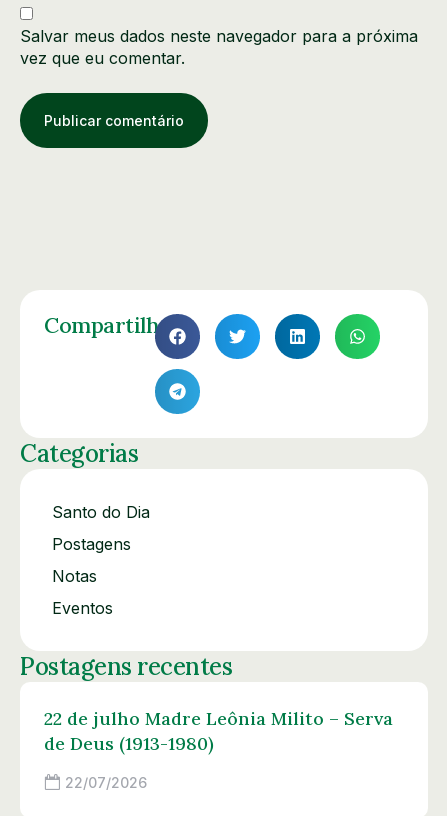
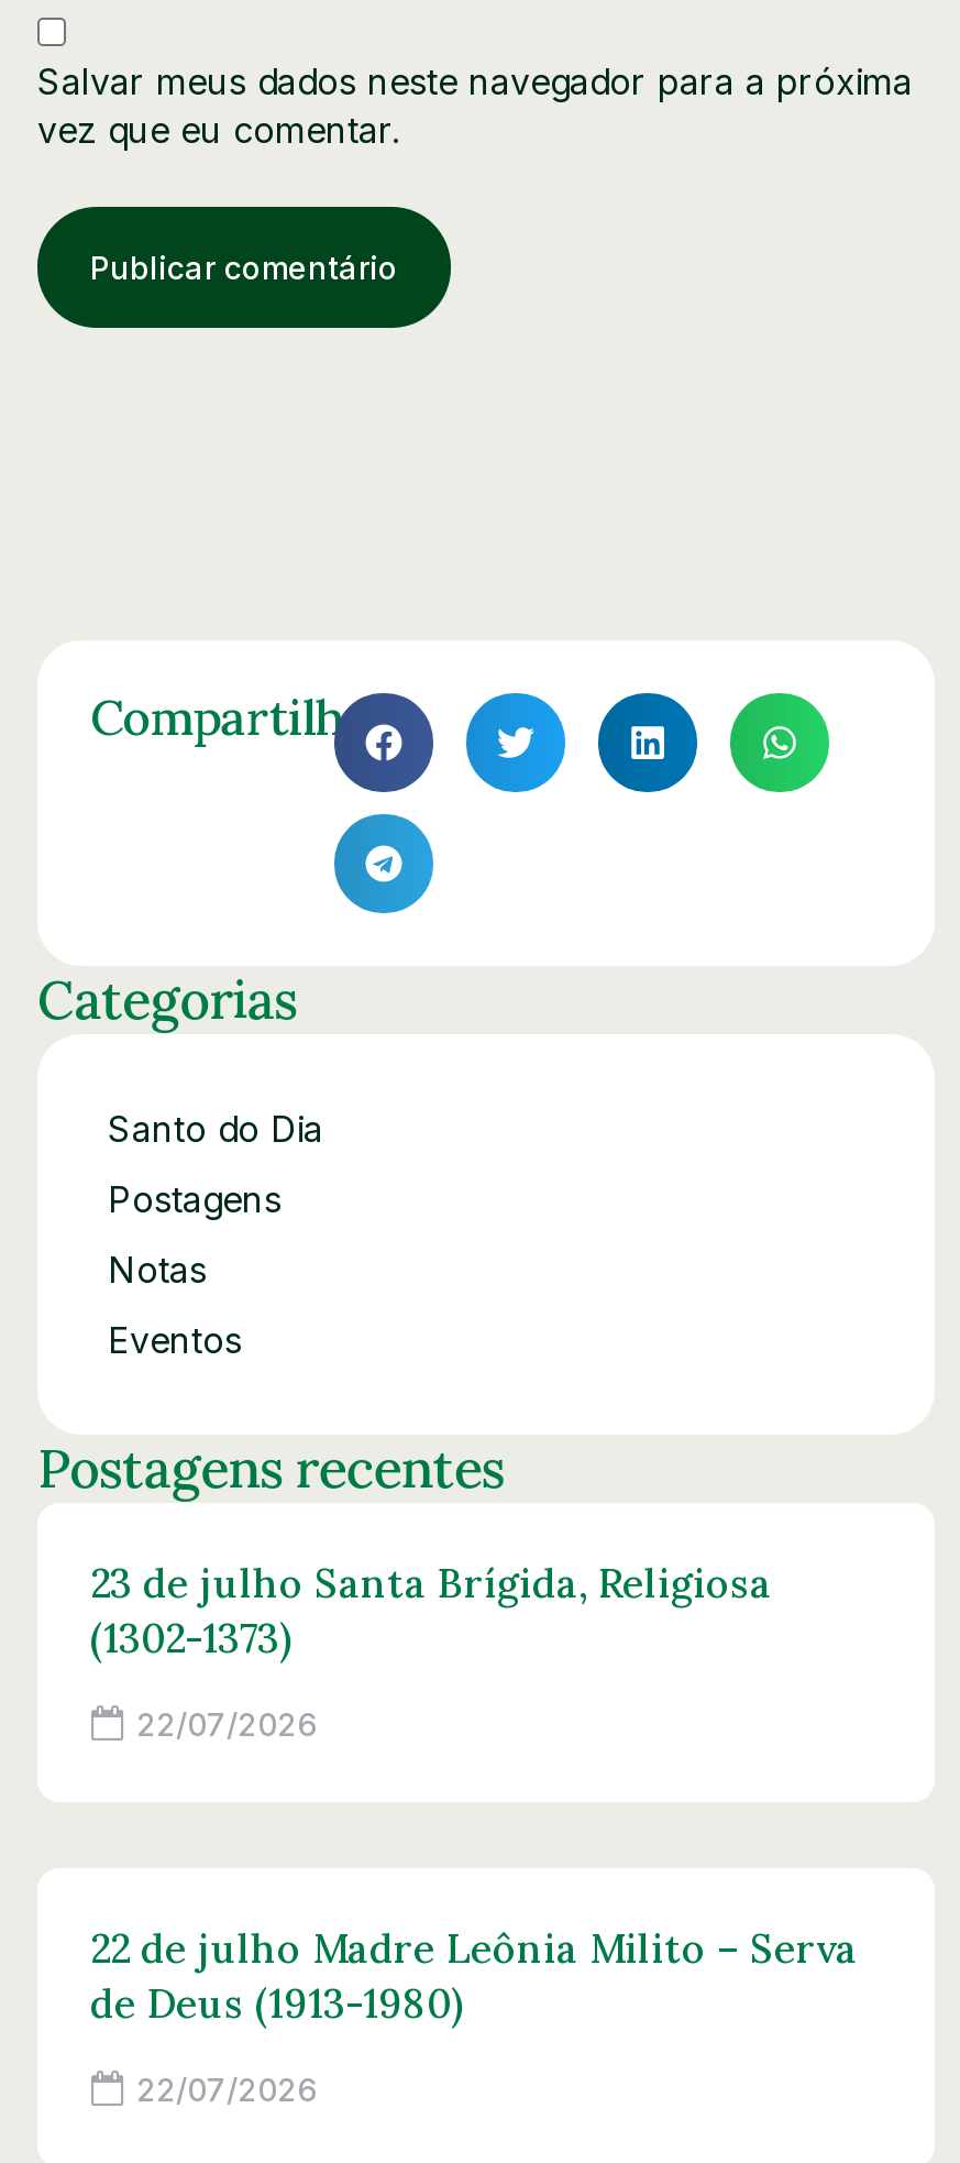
+ 23 de julho Santa Brígida, Religiosa
+ (1302-1373)
+ 22/07/2026
